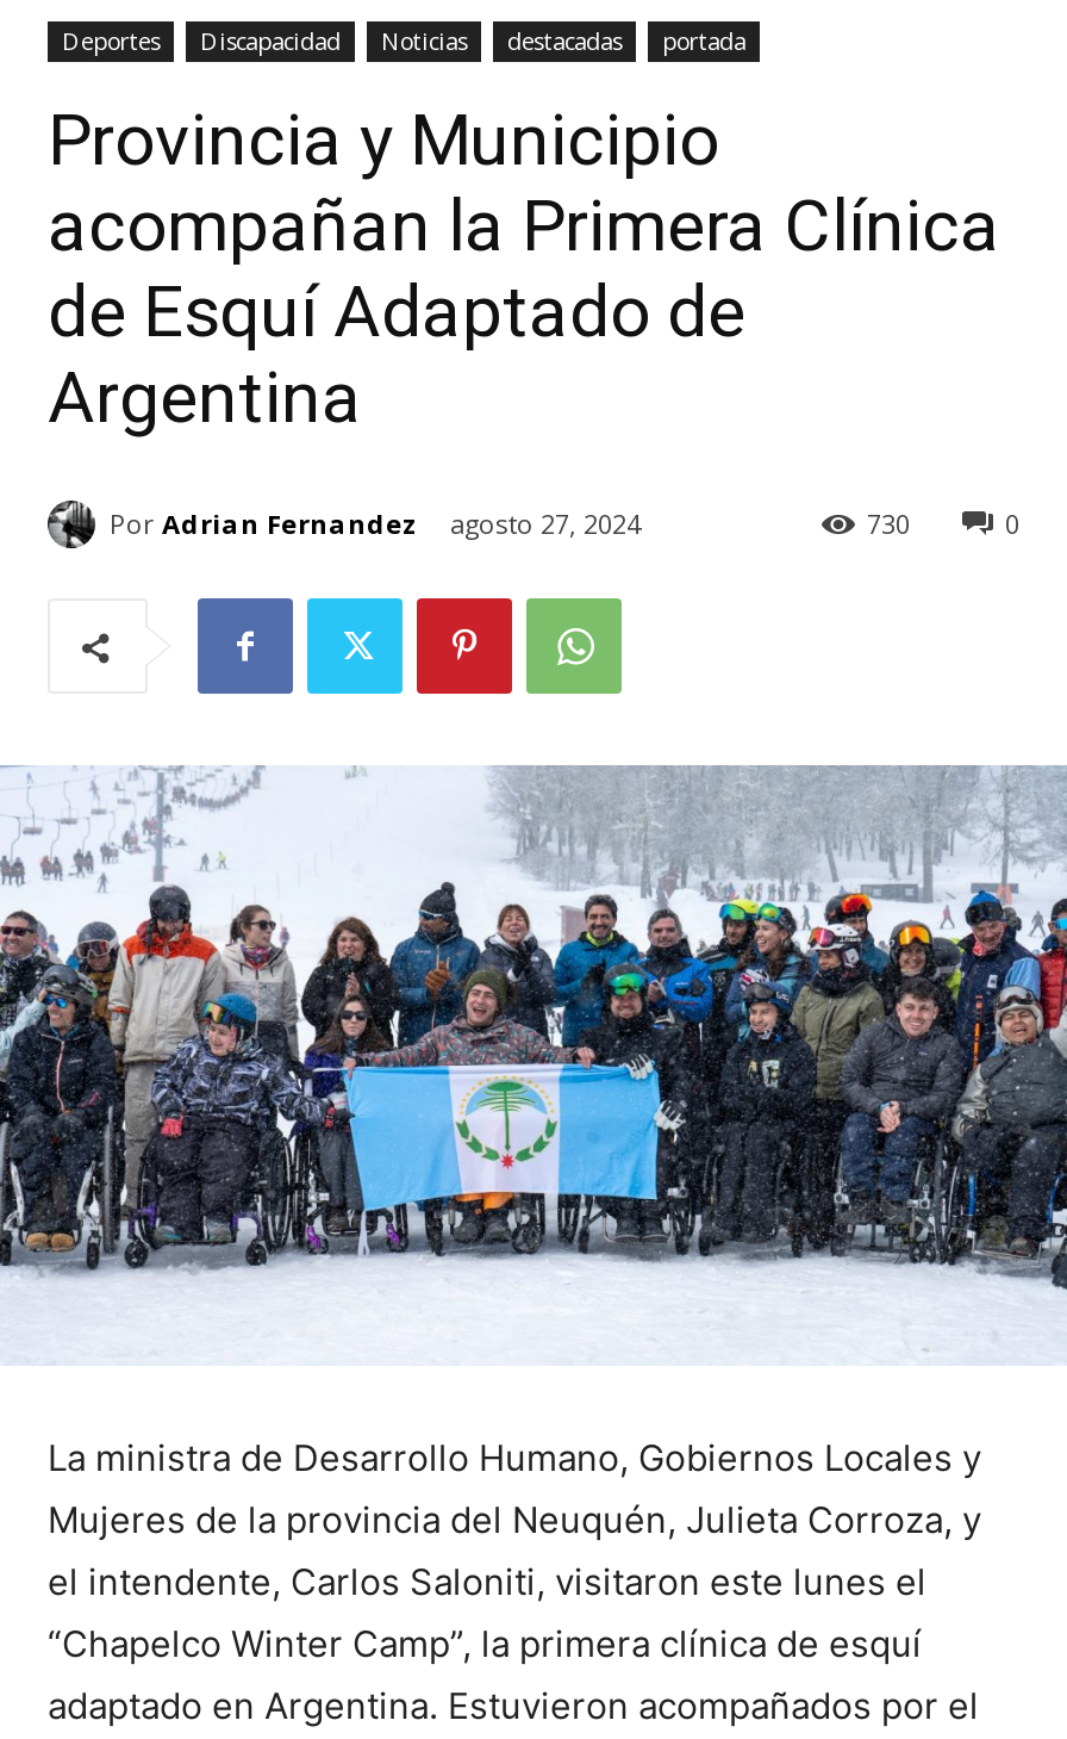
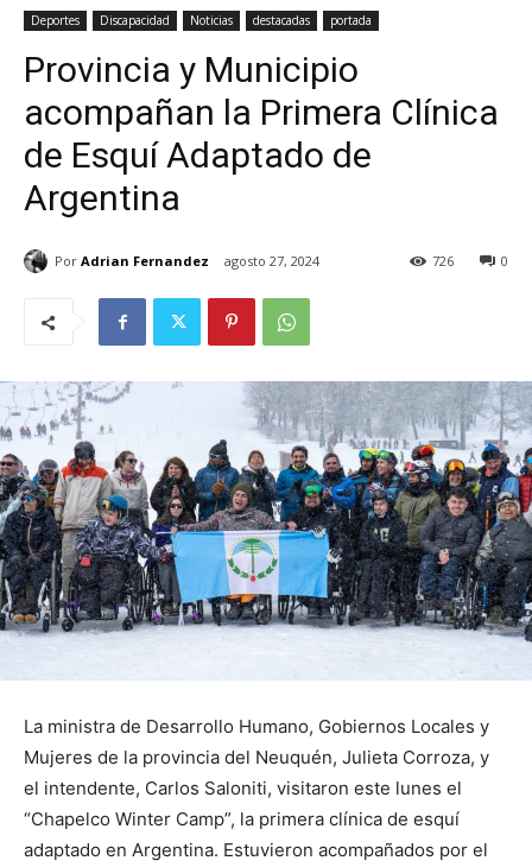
- 730
+ 726
